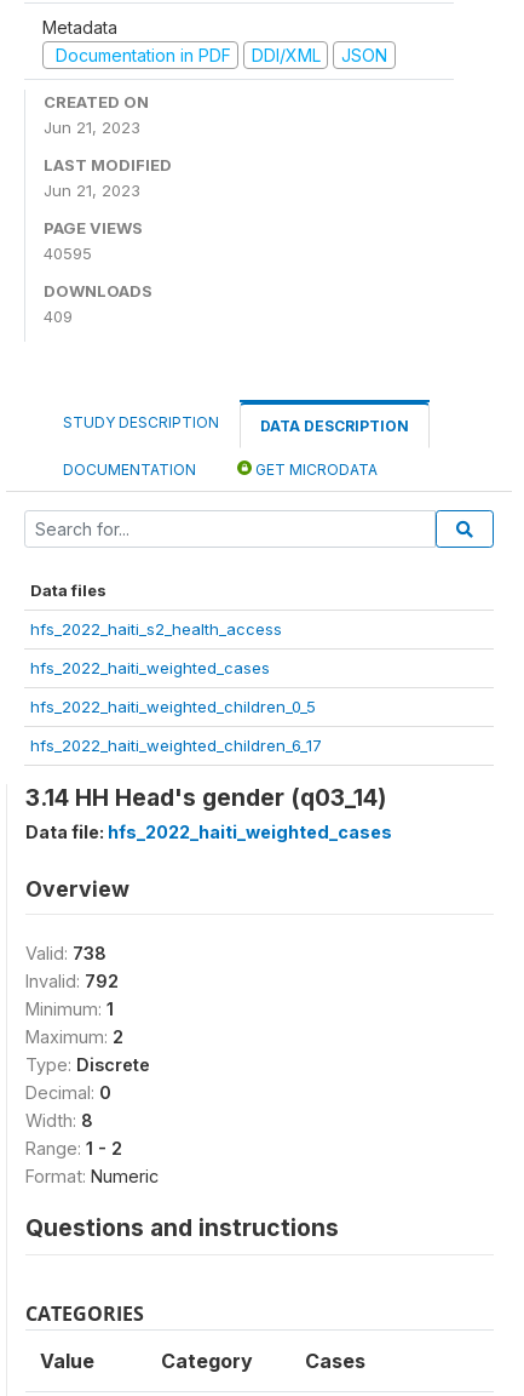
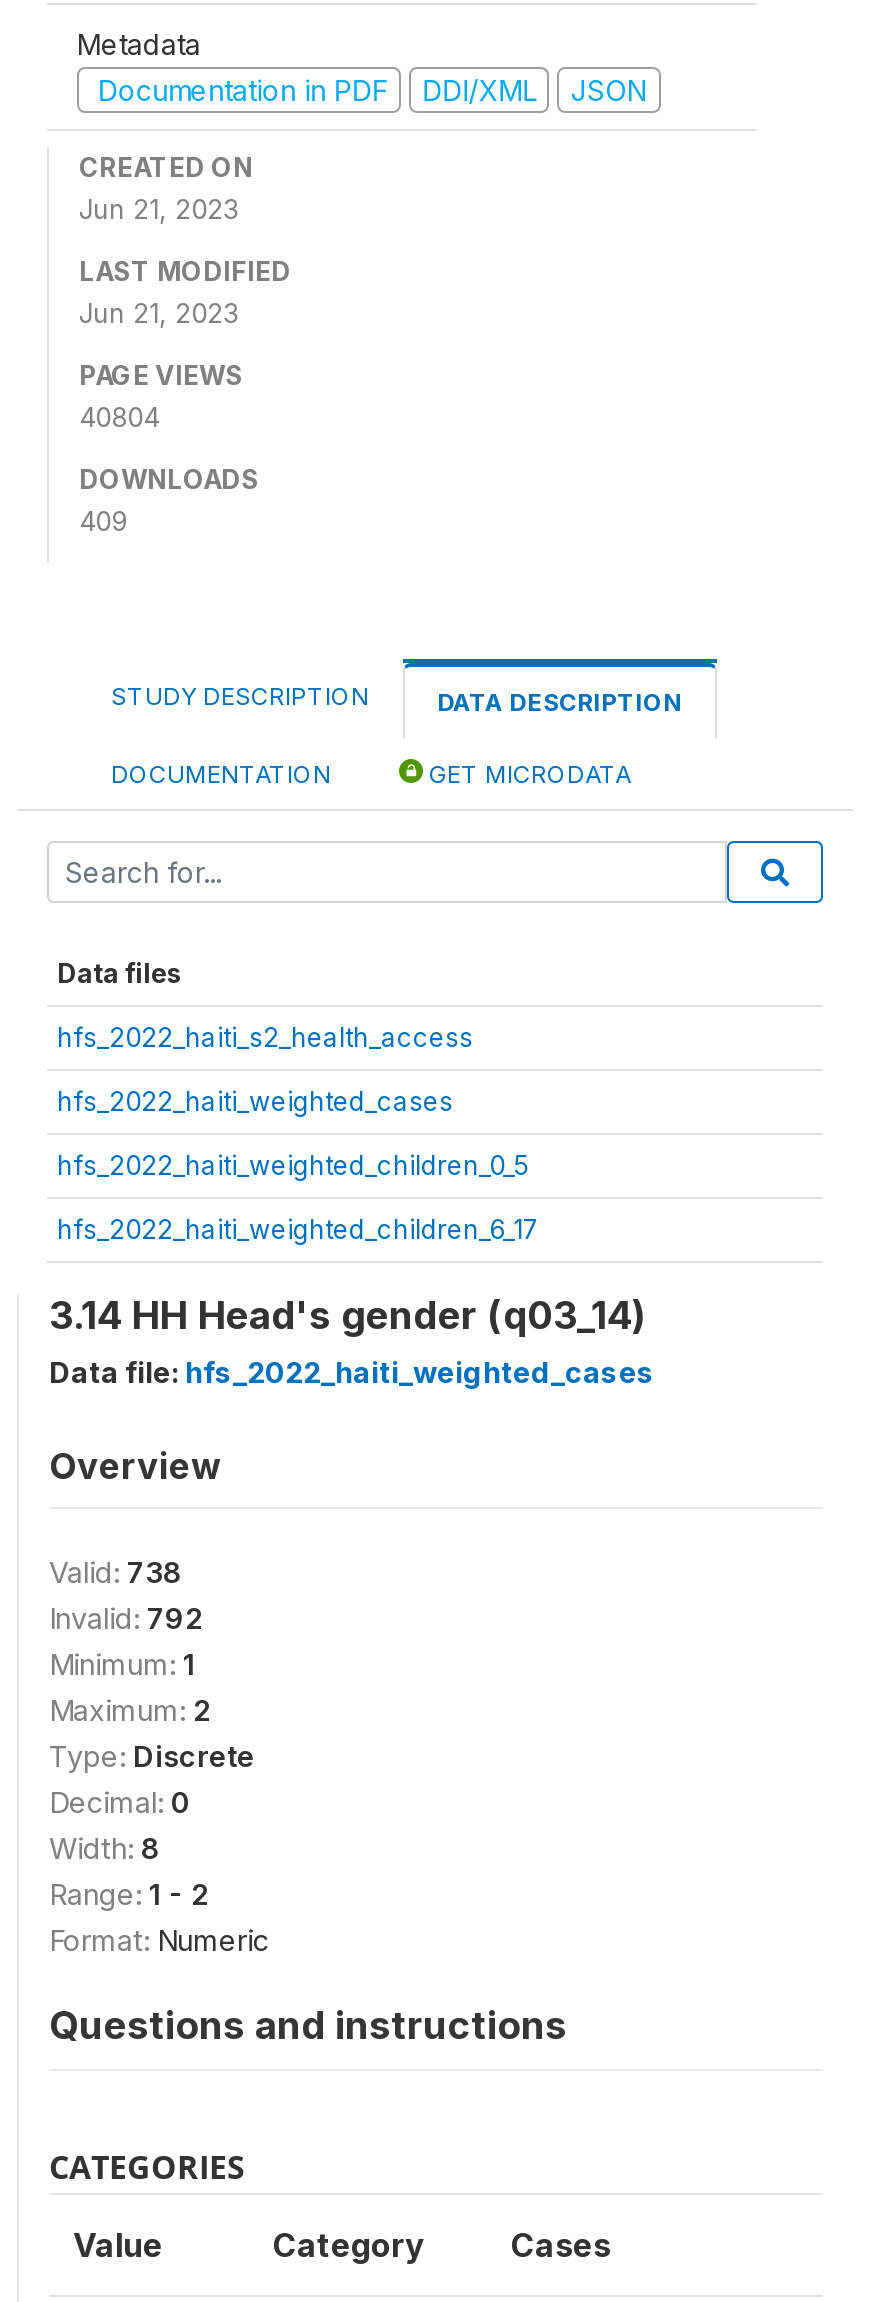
- 40595
+ 40804
